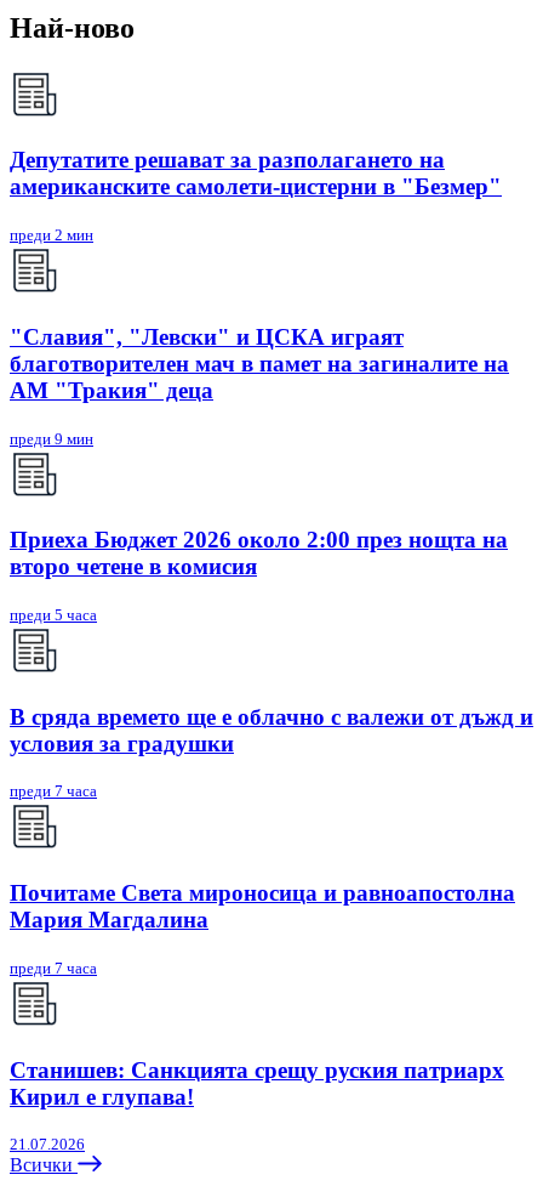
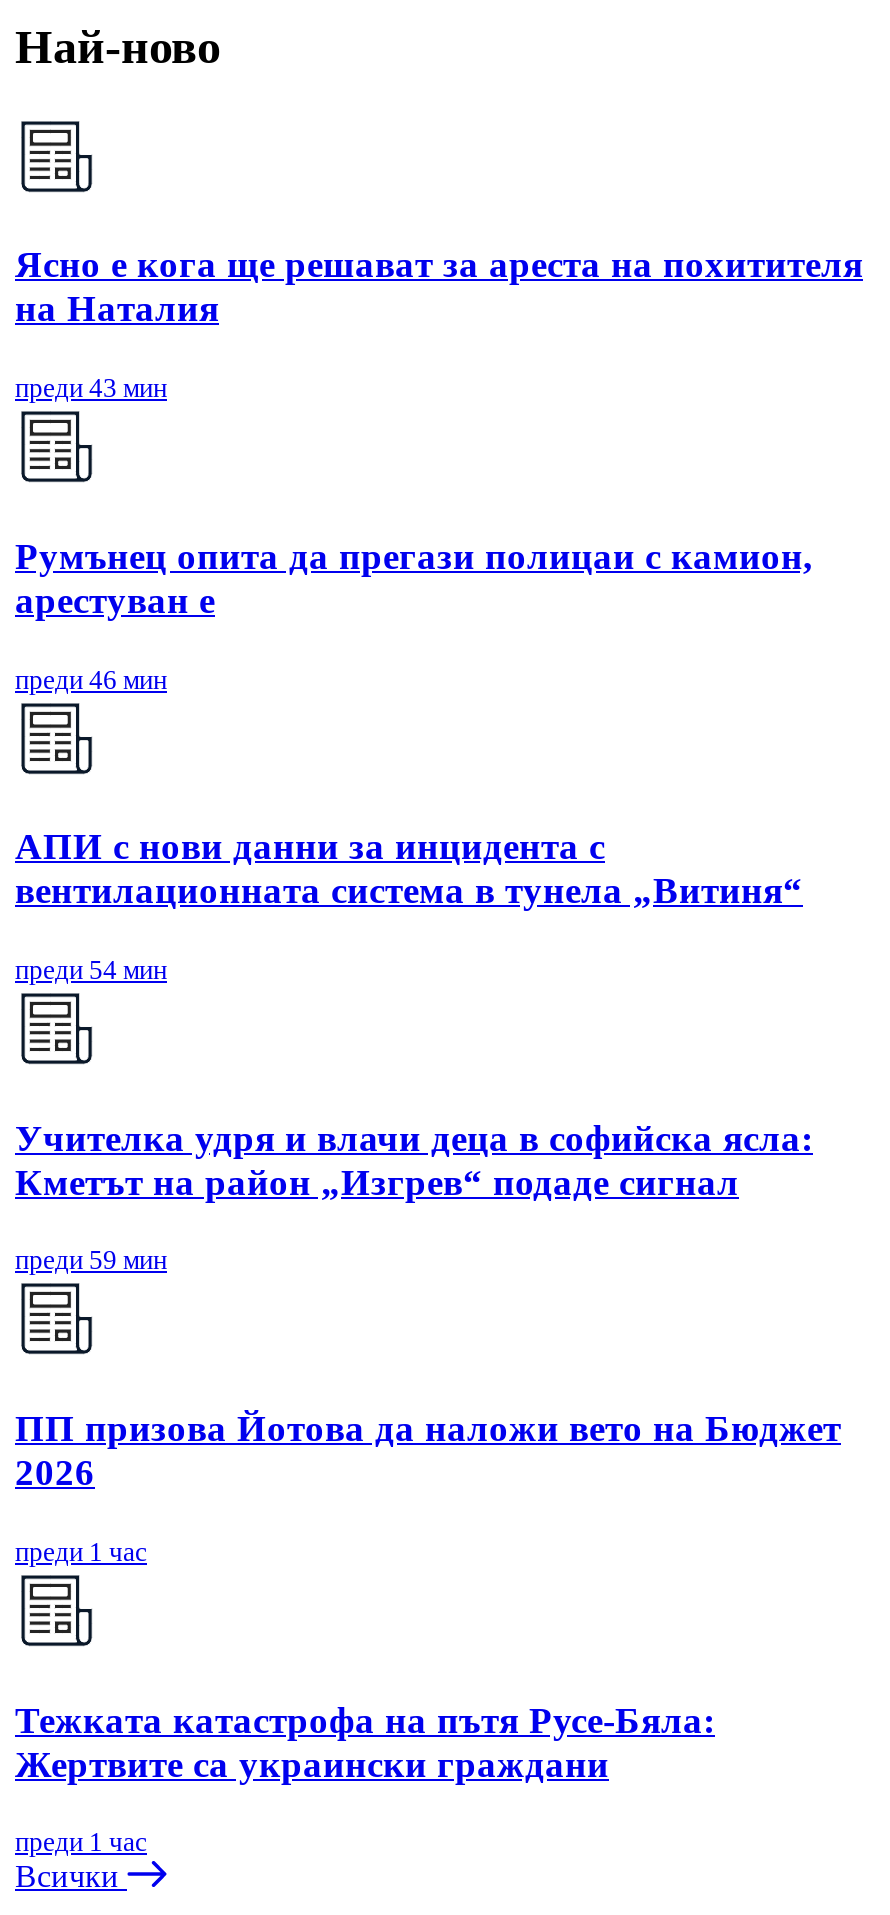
- Депутатите решават за разполагането на
- американските самолети-цистерни в "Безмер"
+ Ясно е кога ще решават за ареста на похитителя
+ на Наталия

- преди 2 мин
+ преди 43 мин

- "Славия", "Левски" и ЦСКА играят
- благотворителен мач в памет на загиналите на
- АМ "Тракия" деца
+ Румънец опита да прегази полицаи с камион,
+ арестуван е

- преди 9 мин
+ преди 46 мин

- Приеха Бюджет 2026 около 2:00 през нощта на
- второ четене в комисия
+ АПИ с нови данни за инцидента с
+ вентилационната система в тунела „Витиня“

- преди 5 часа
+ преди 54 мин

- В сряда времето ще е облачно с валежи от дъжд и
- условия за градушки
+ Учителка удря и влачи деца в софийска ясла:
+ Кметът на район „Изгрев“ подаде сигнал

- преди 7 часа
+ преди 59 мин

- Почитаме Света мироносица и равноапостолна
- Мария Магдалина
+ ПП призова Йотова да наложи вето на Бюджет
+ 2026

- преди 7 часа
+ преди 1 час

- Станишев: Санкцията срещу руския патриарх
- Кирил е глупава!
+ Тежката катастрофа на пътя Русе-Бяла:
+ Жертвите са украински граждани

- 21.07.2026
+ преди 1 час
